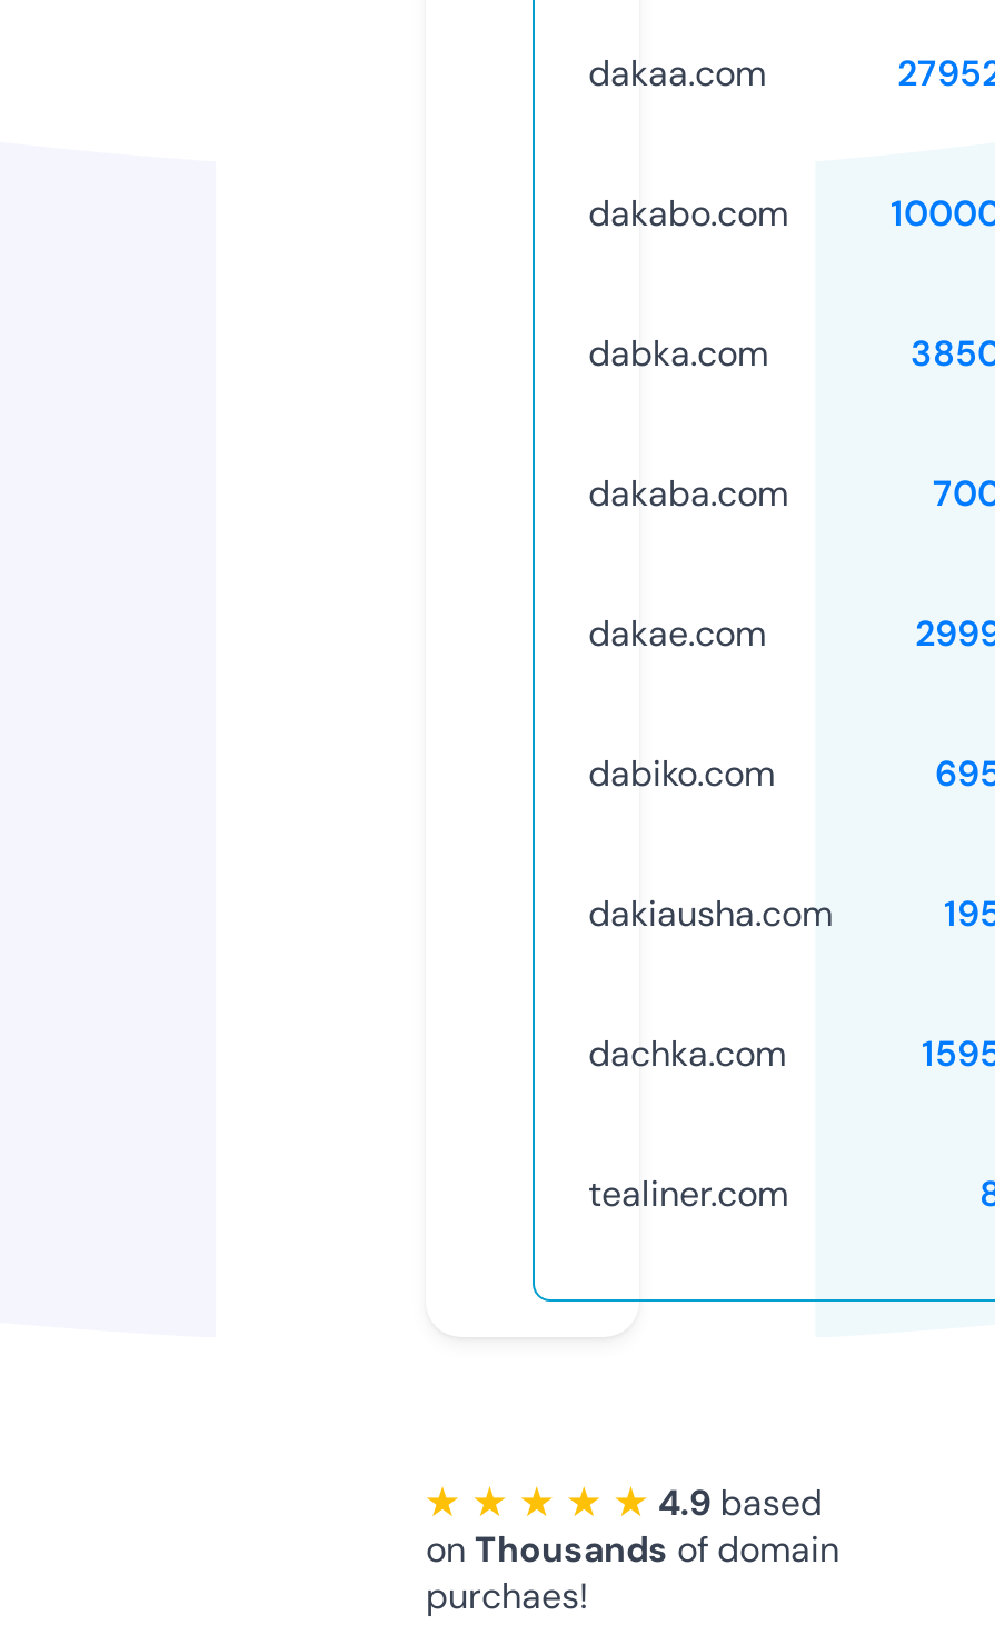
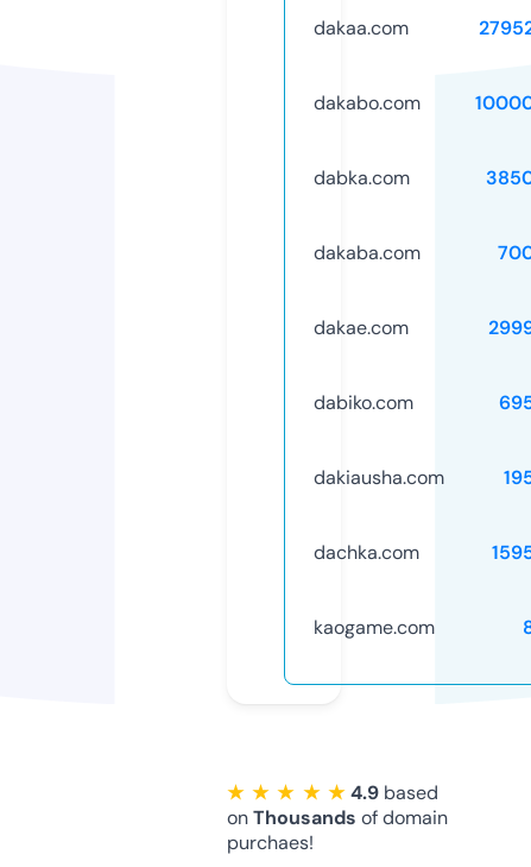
- tealiner.com
+ kaogame.com
